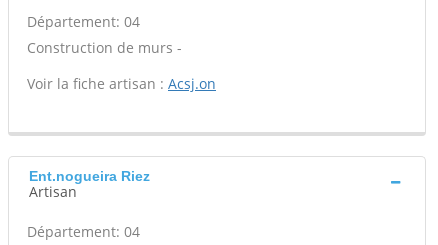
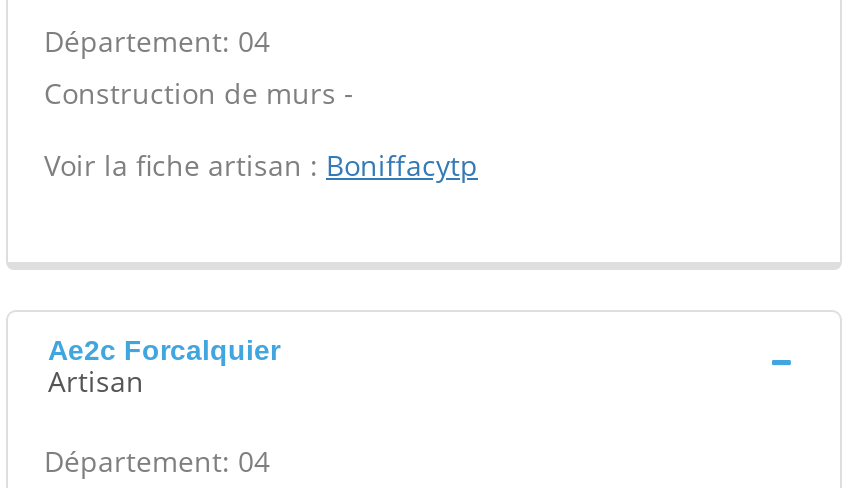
- Voir la fiche artisan : Acsj.on
+ Voir la fiche artisan : Boniffacytp

- Ent.nogueira Riez
+ Ae2c Forcalquier
